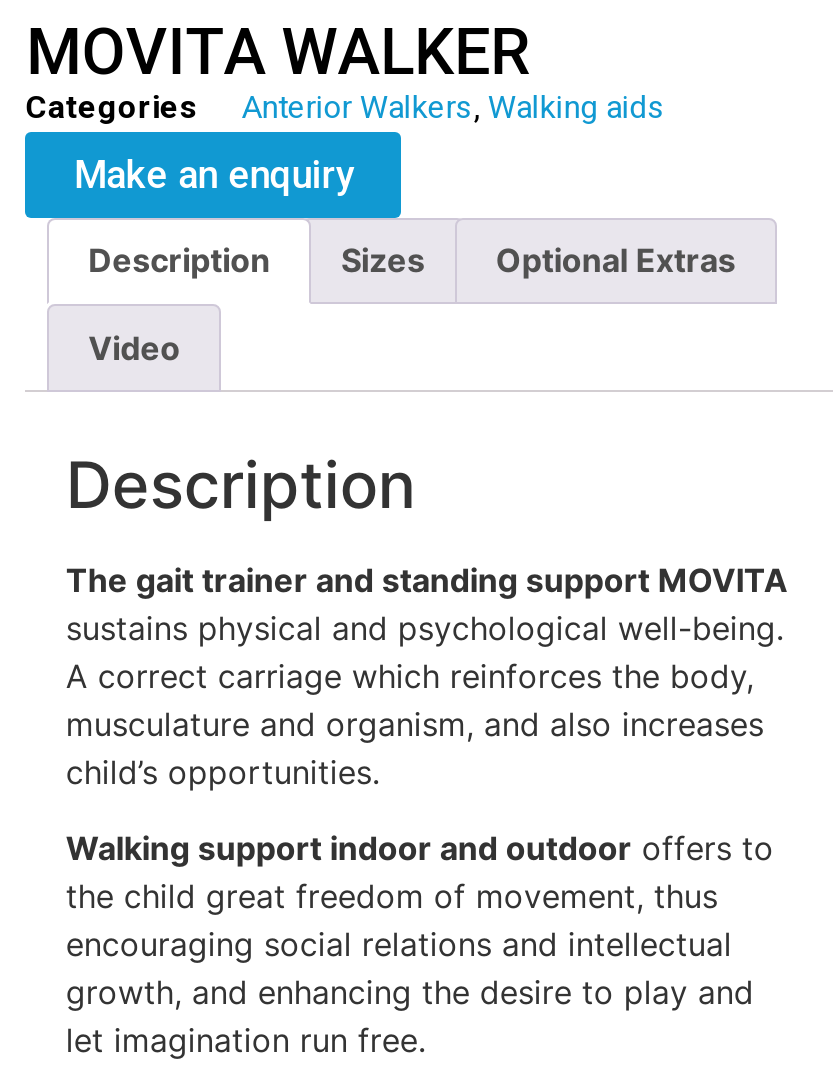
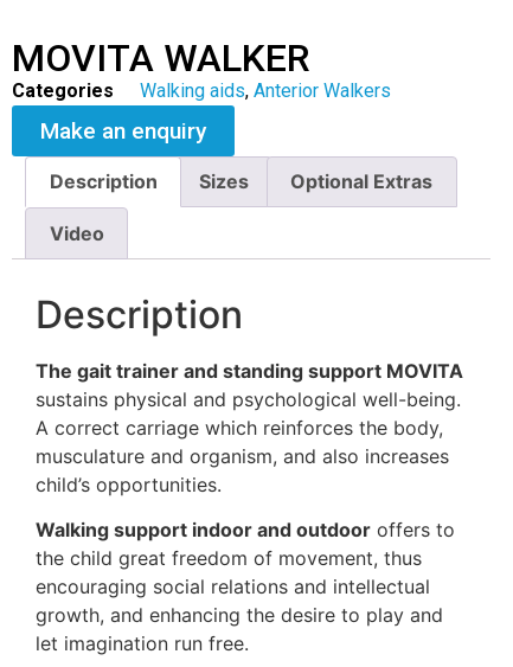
- Anterior Walkers, Walking aids
+ Walking aids, Anterior Walkers
